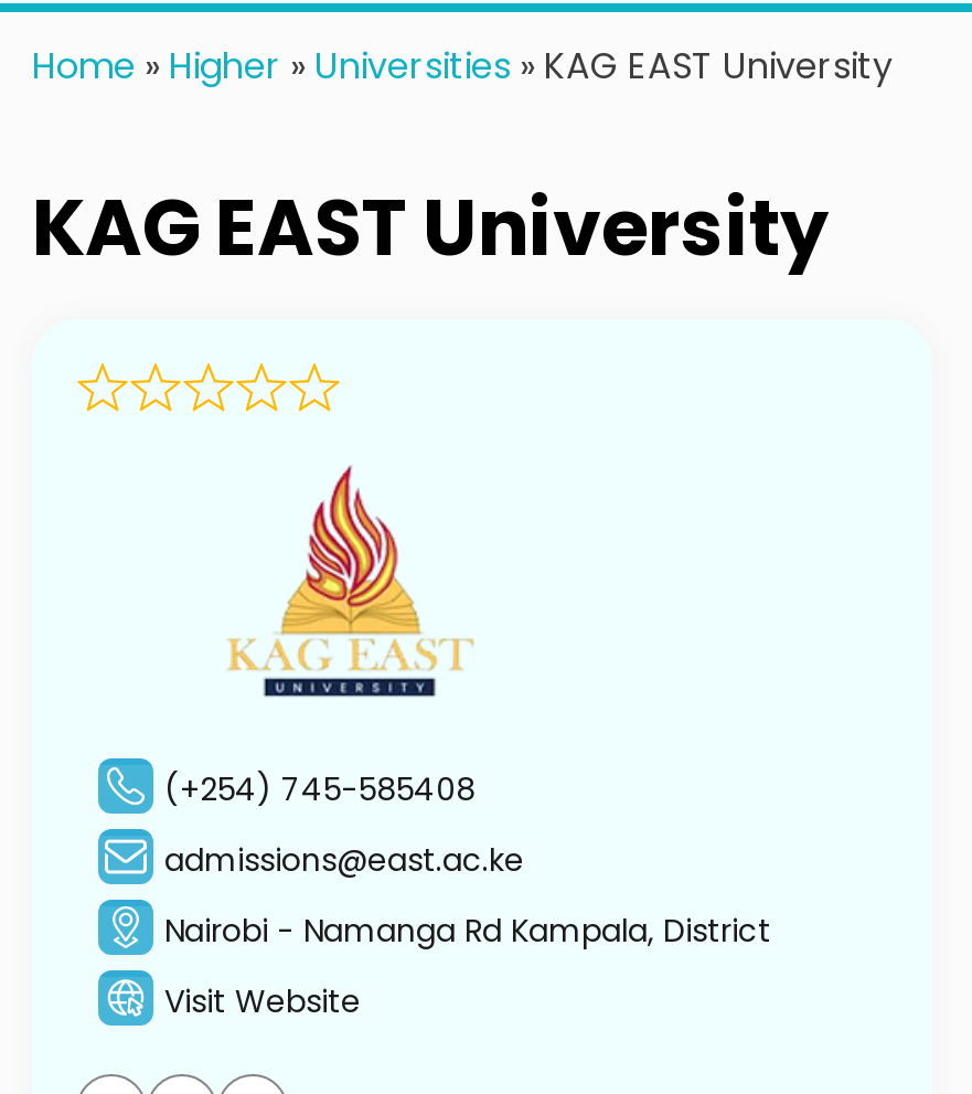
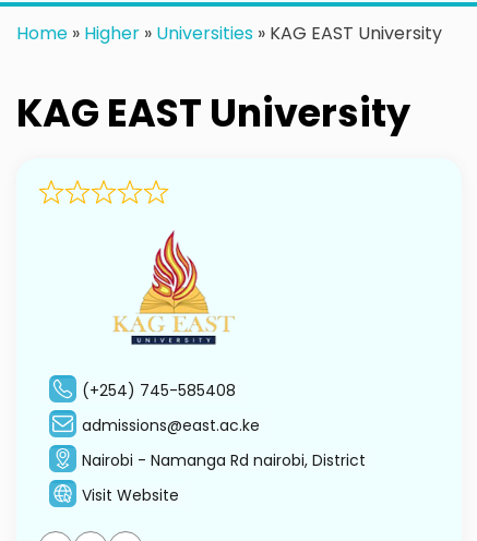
- Nairobi - Namanga Rd Kampala, District
+ Nairobi - Namanga Rd nairobi, District
